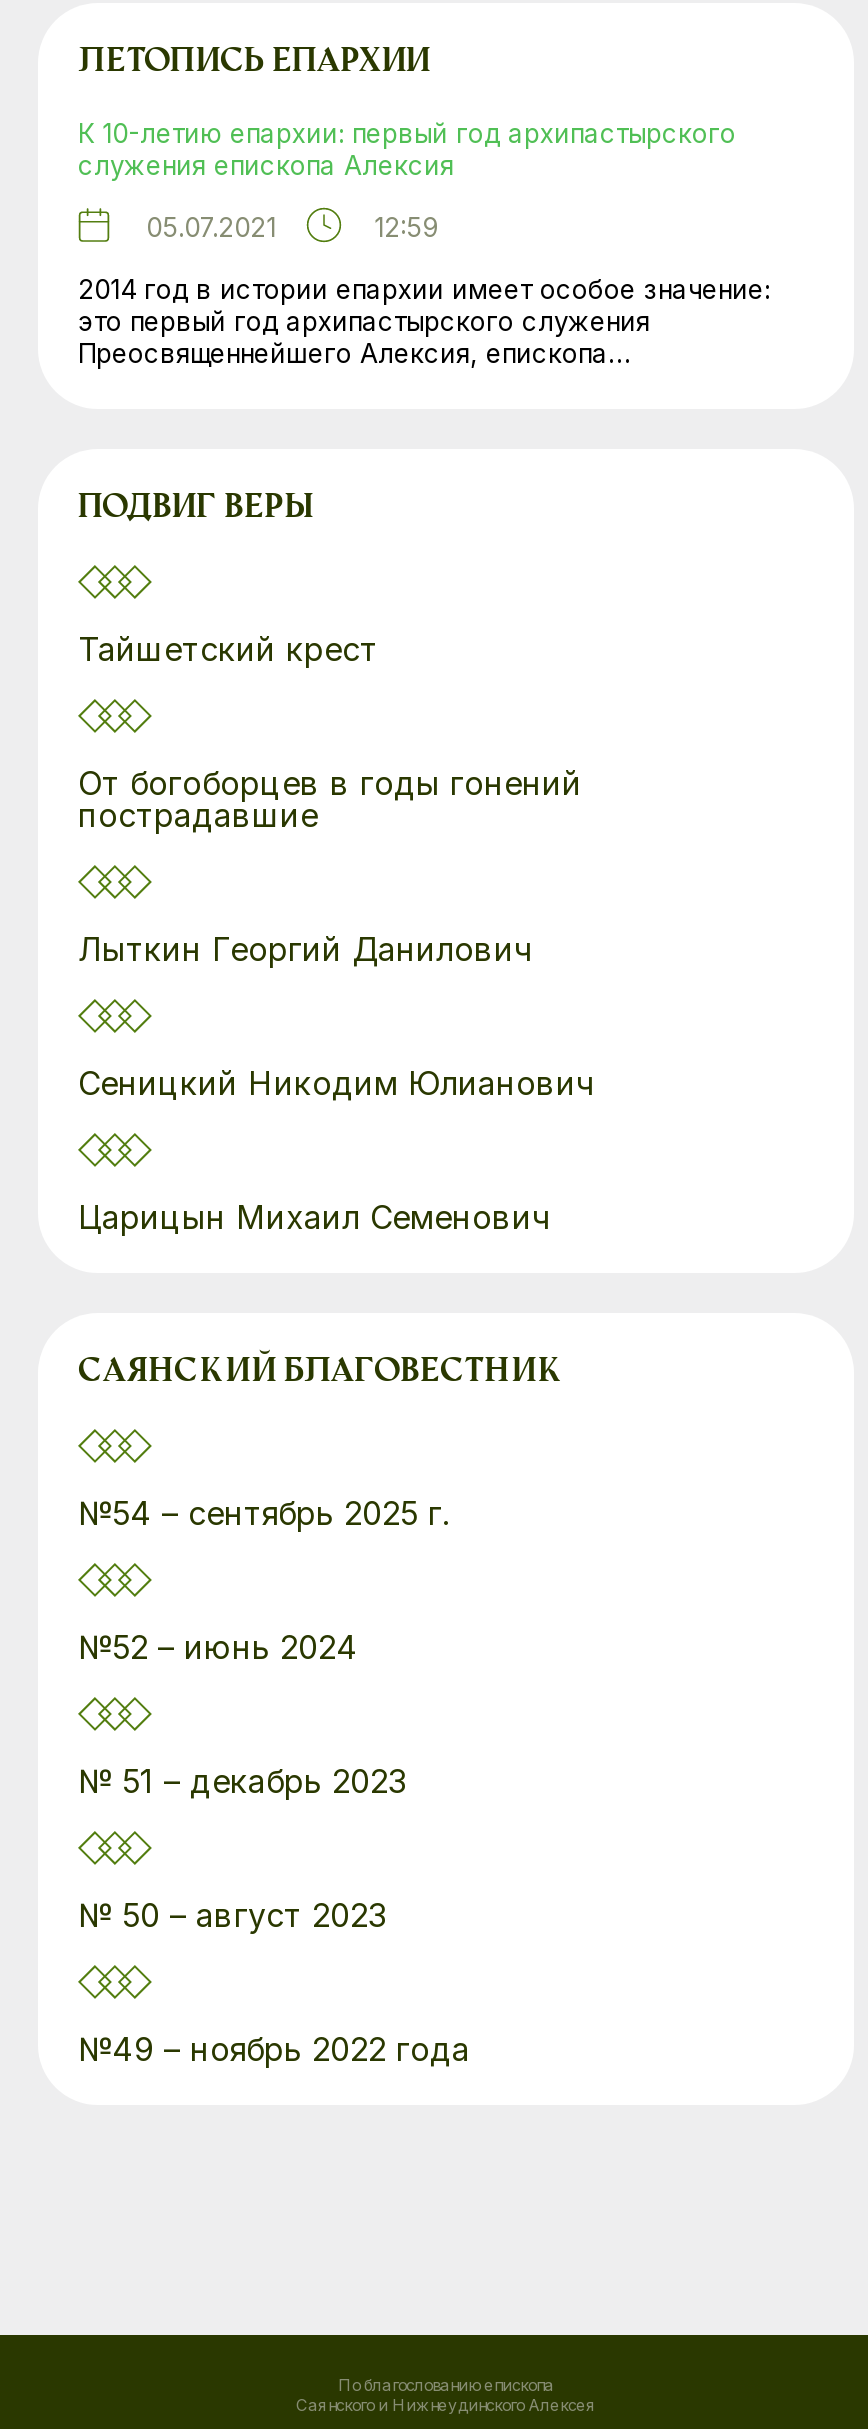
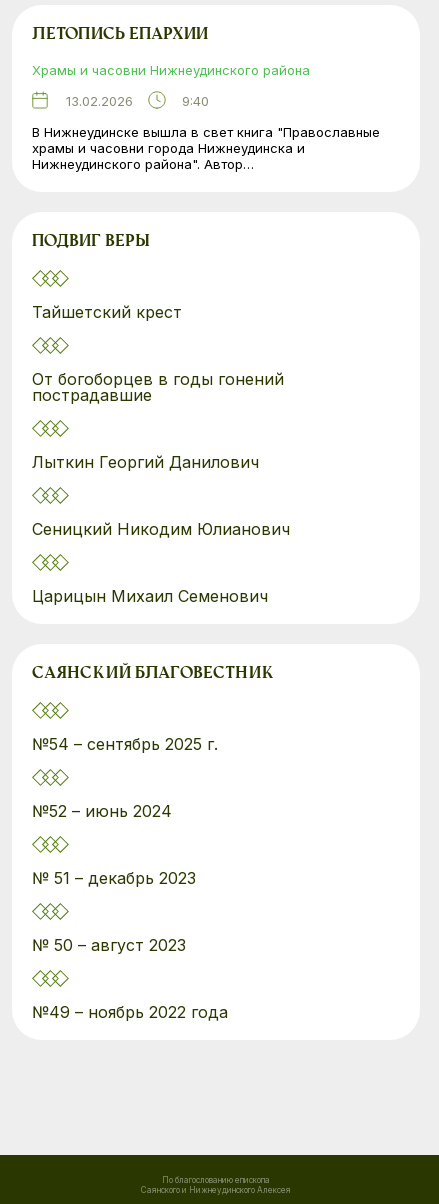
- К 10-летию епархии: первый год архипастырского
- служения епископа Алексия
+ Храмы и часовни Нижнеудинского района

- 05.07.2021
- 12:59
+ 13.02.2026
+ 9:40

- 2014 год в истории епархии имеет особое значение:
- это первый год архипастырского служения
- Преосвященнейшего Алексия, епископа…
+ В Нижнеудинске вышла в свет книга "Православные
+ храмы и часовни города Нижнеудинска и
+ Нижнеудинского района". Автор…
